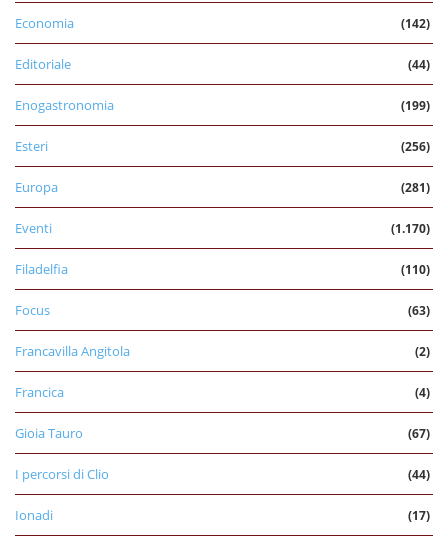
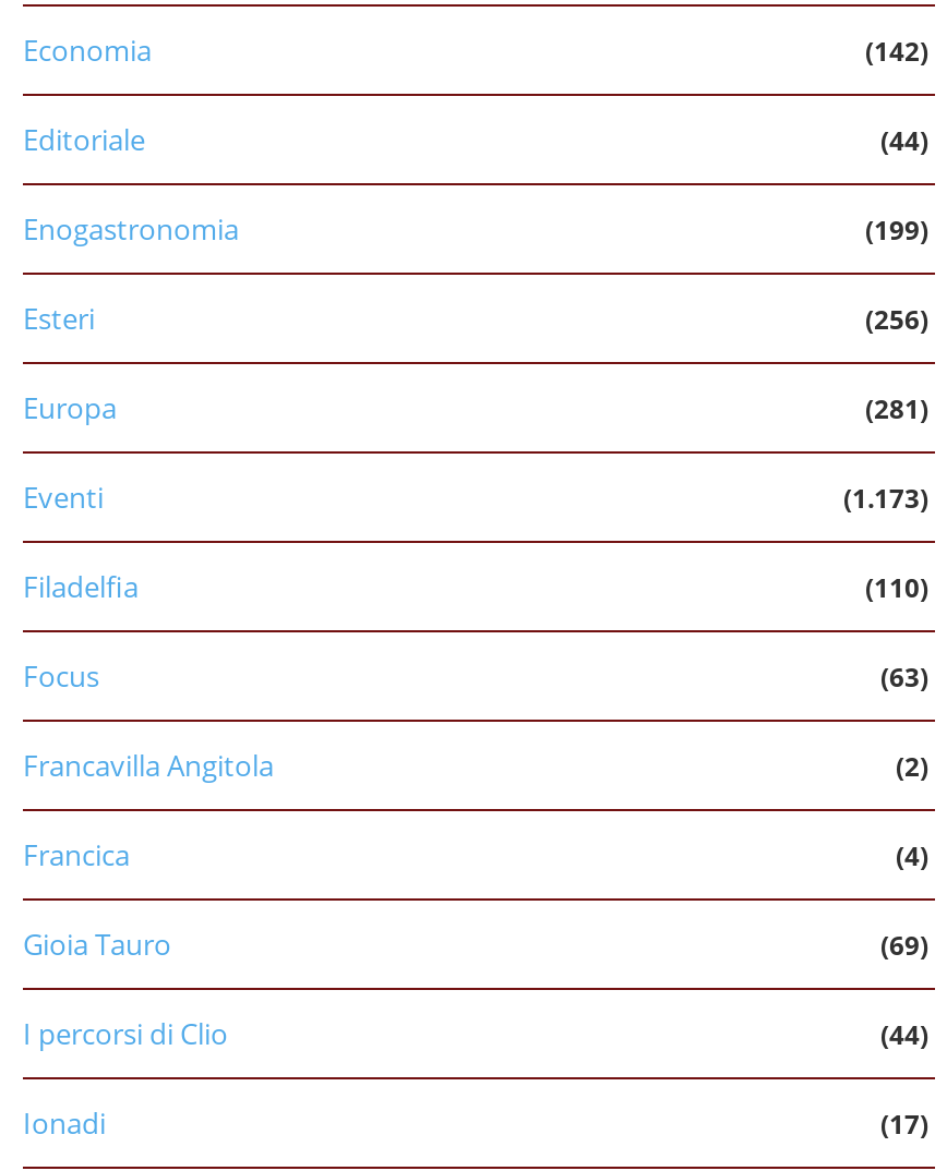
- (1.170)
+ (1.173)

- (67)
+ (69)
